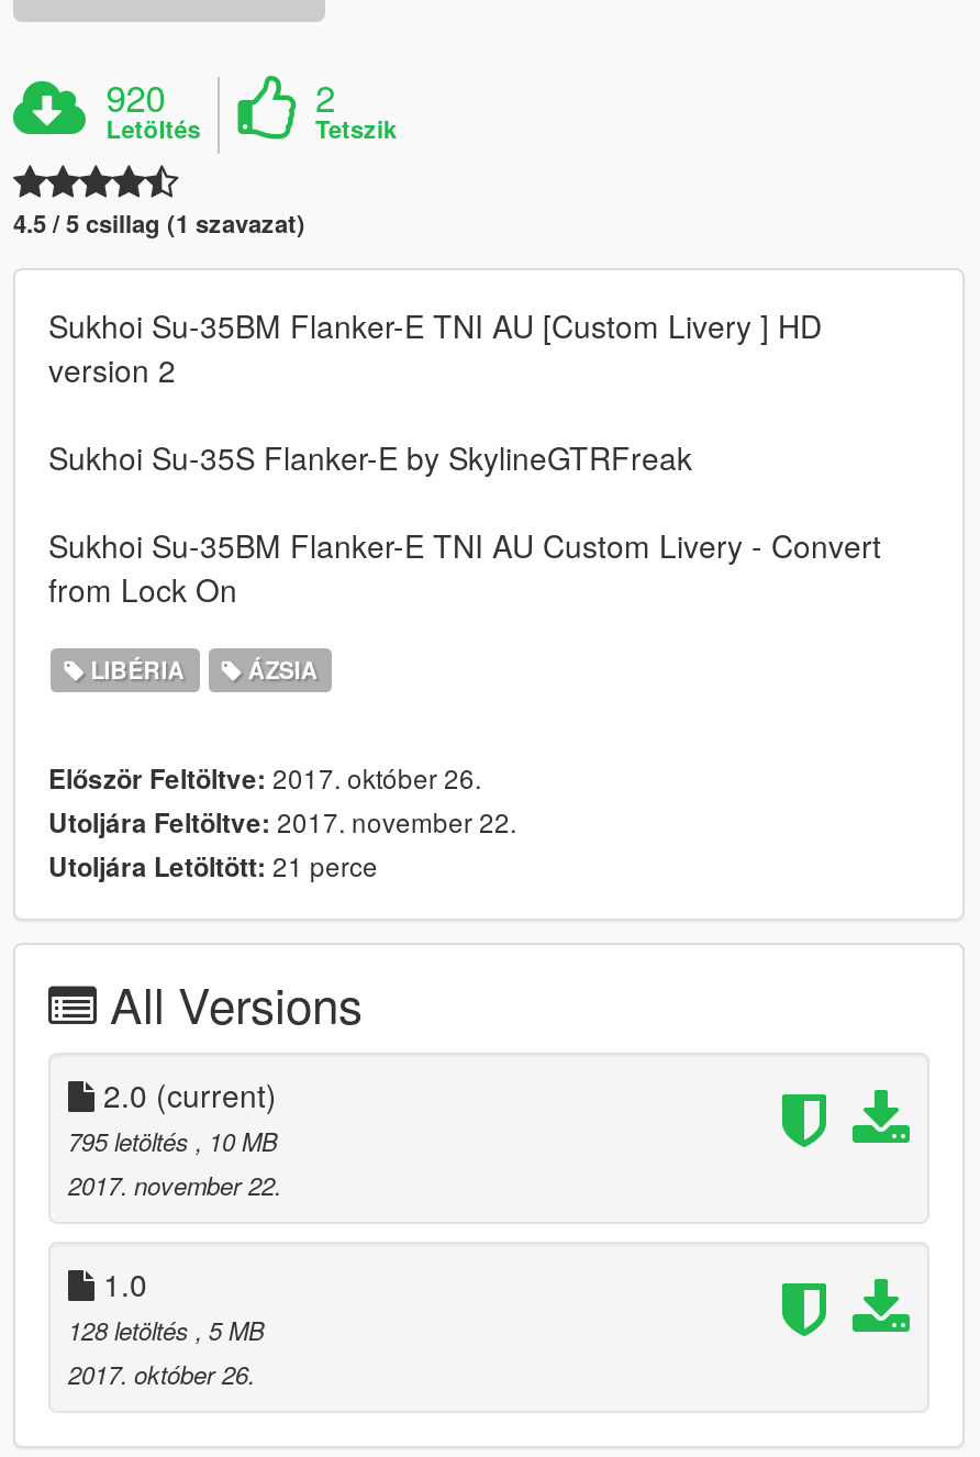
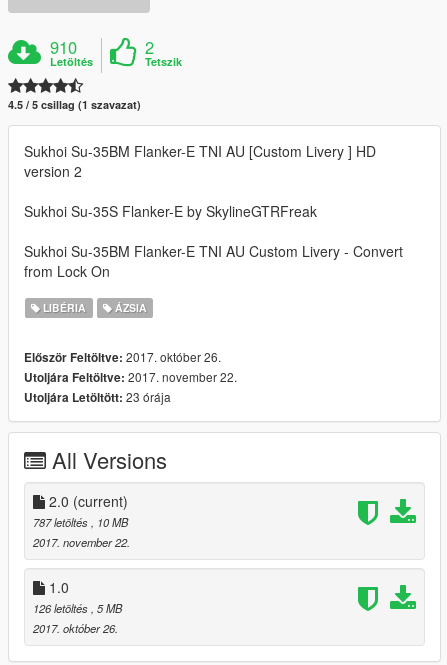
- 920
+ 910

- Utoljára Letöltött: 21 perce
+ Utoljára Letöltött: 23 órája

- 795 letöltés, 10 MB
+ 787 letöltés, 10 MB

- 128 letöltés, 5 MB
+ 126 letöltés, 5 MB
